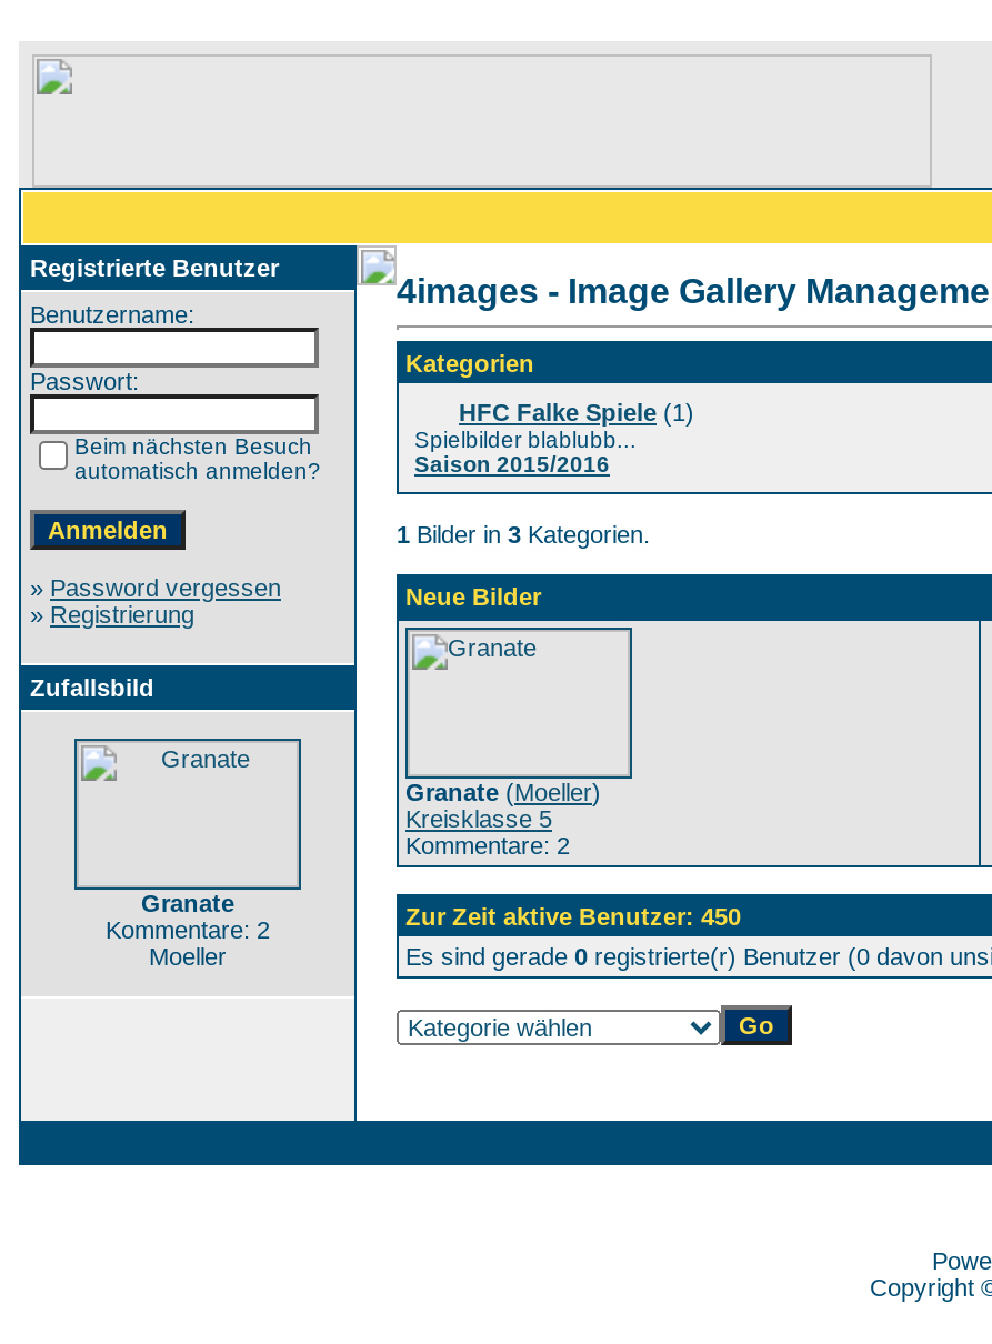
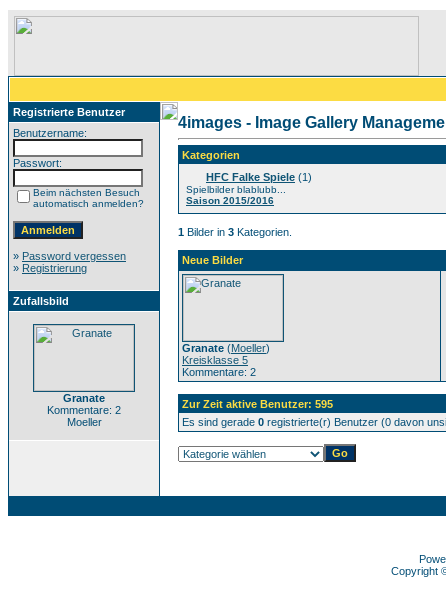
- Zur Zeit aktive Benutzer: 450
+ Zur Zeit aktive Benutzer: 595
